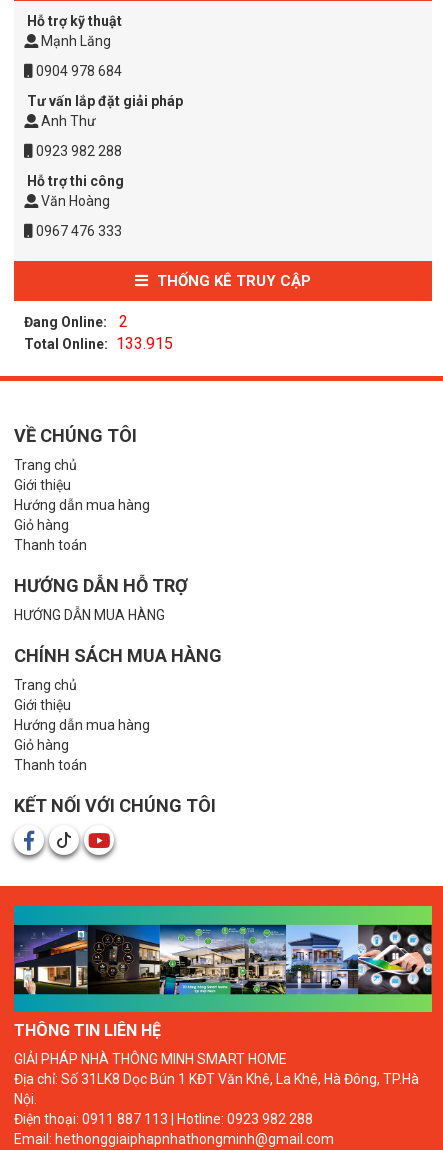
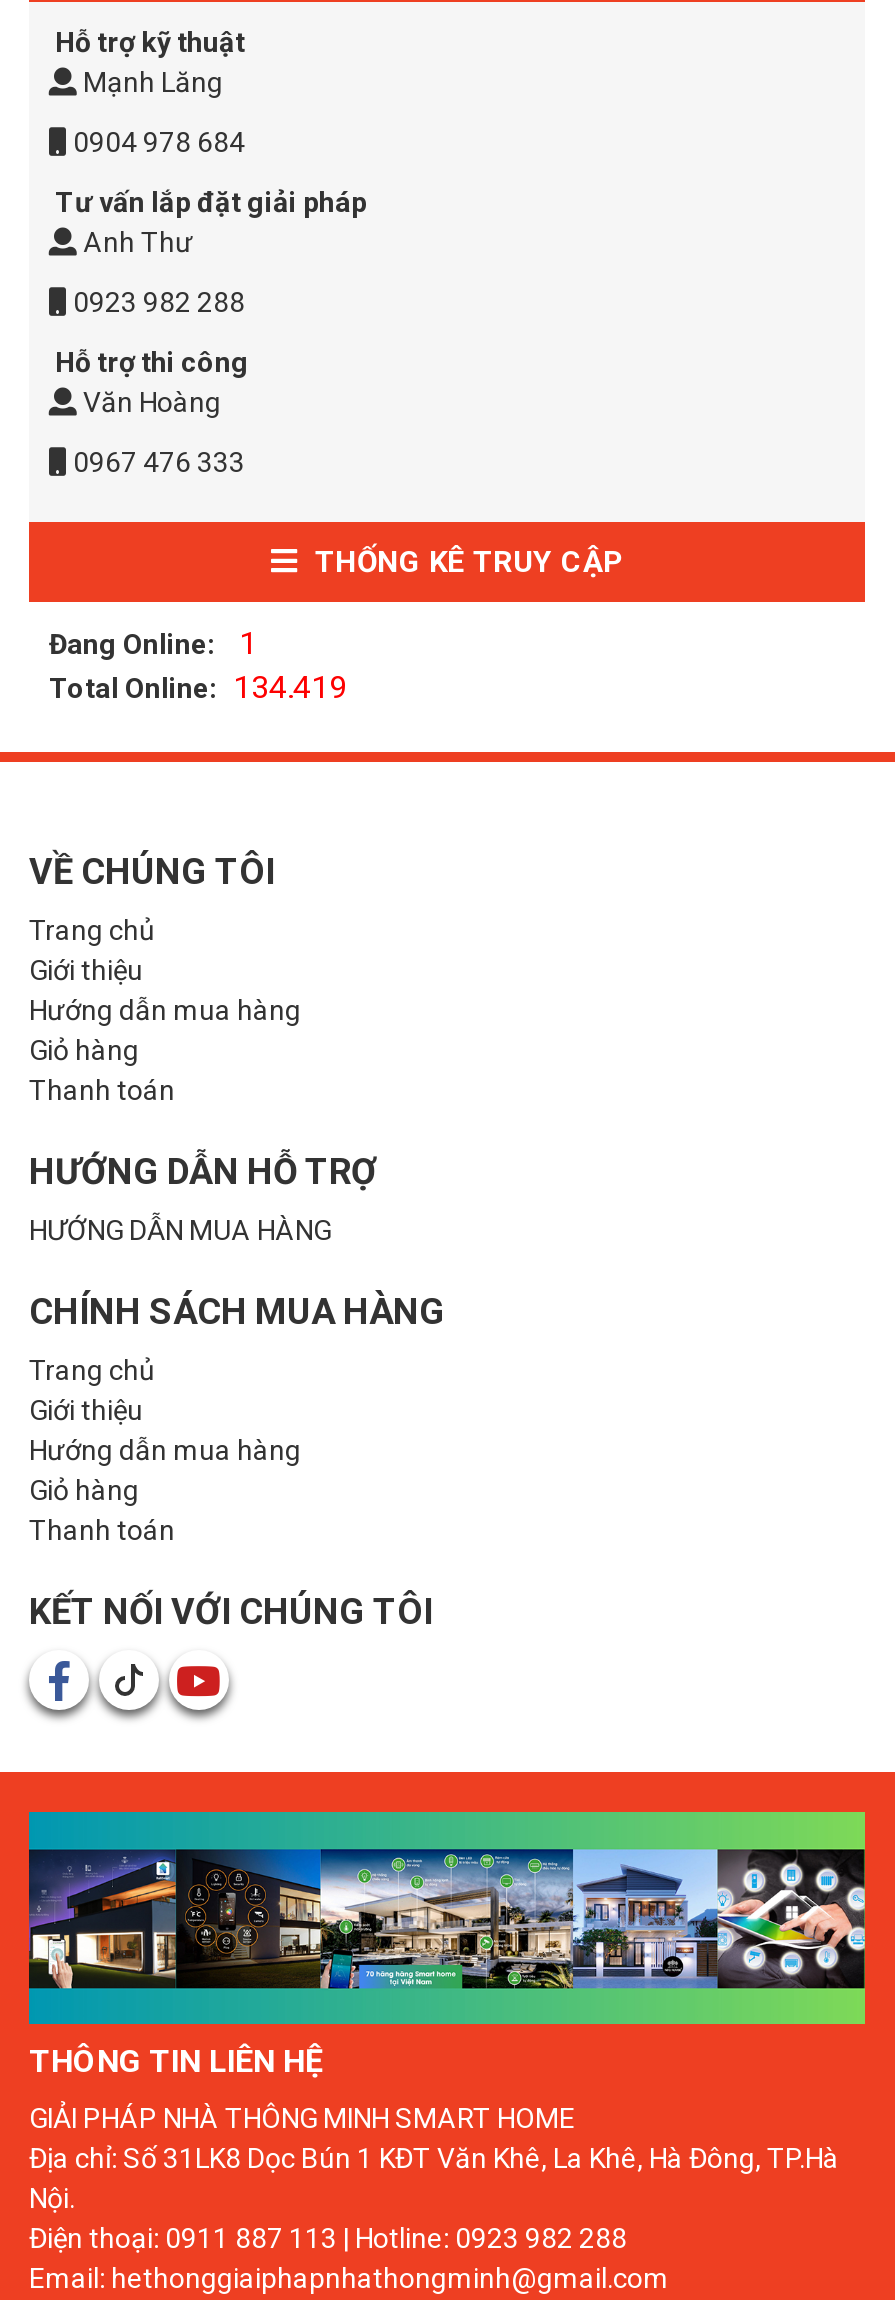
- Đang Online: 2
+ Đang Online: 1

- Total Online: 133.915
+ Total Online: 134.419
